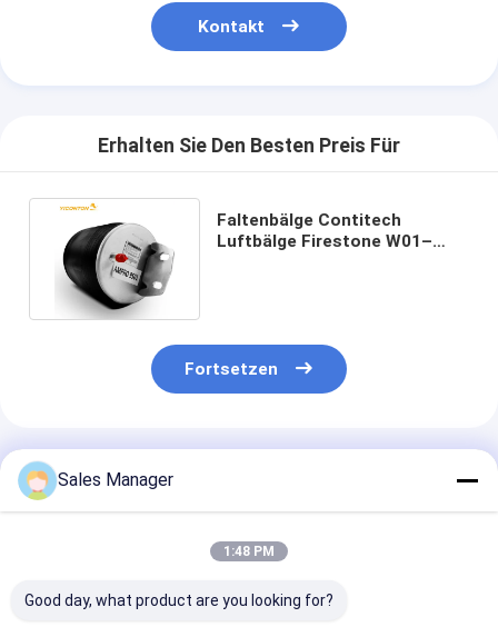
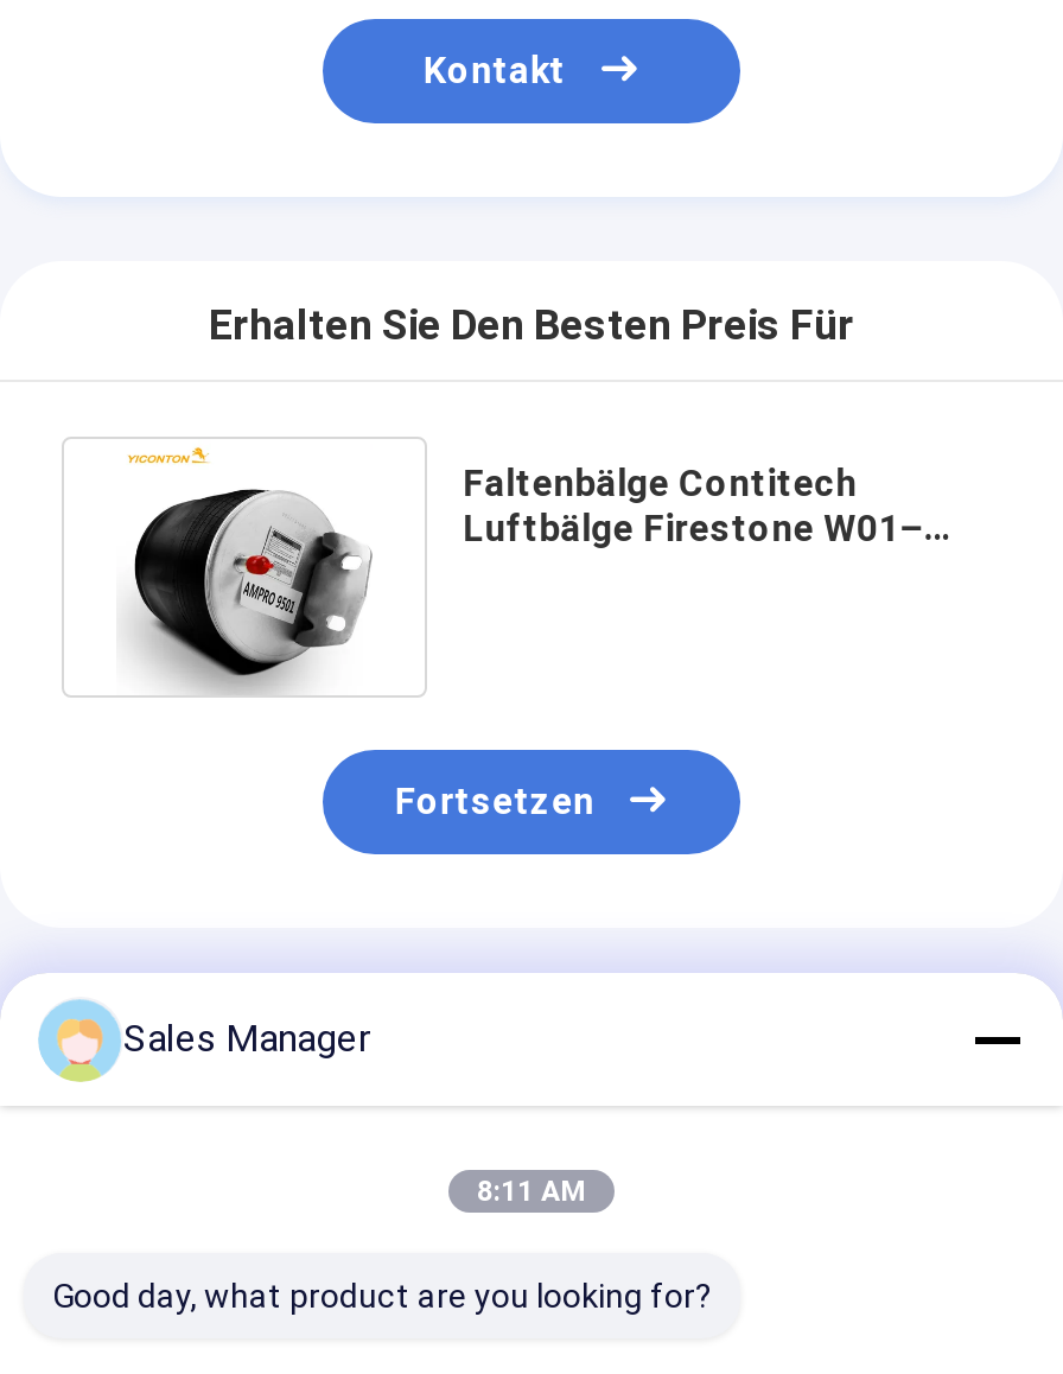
- 1:48 PM
+ 8:11 AM
